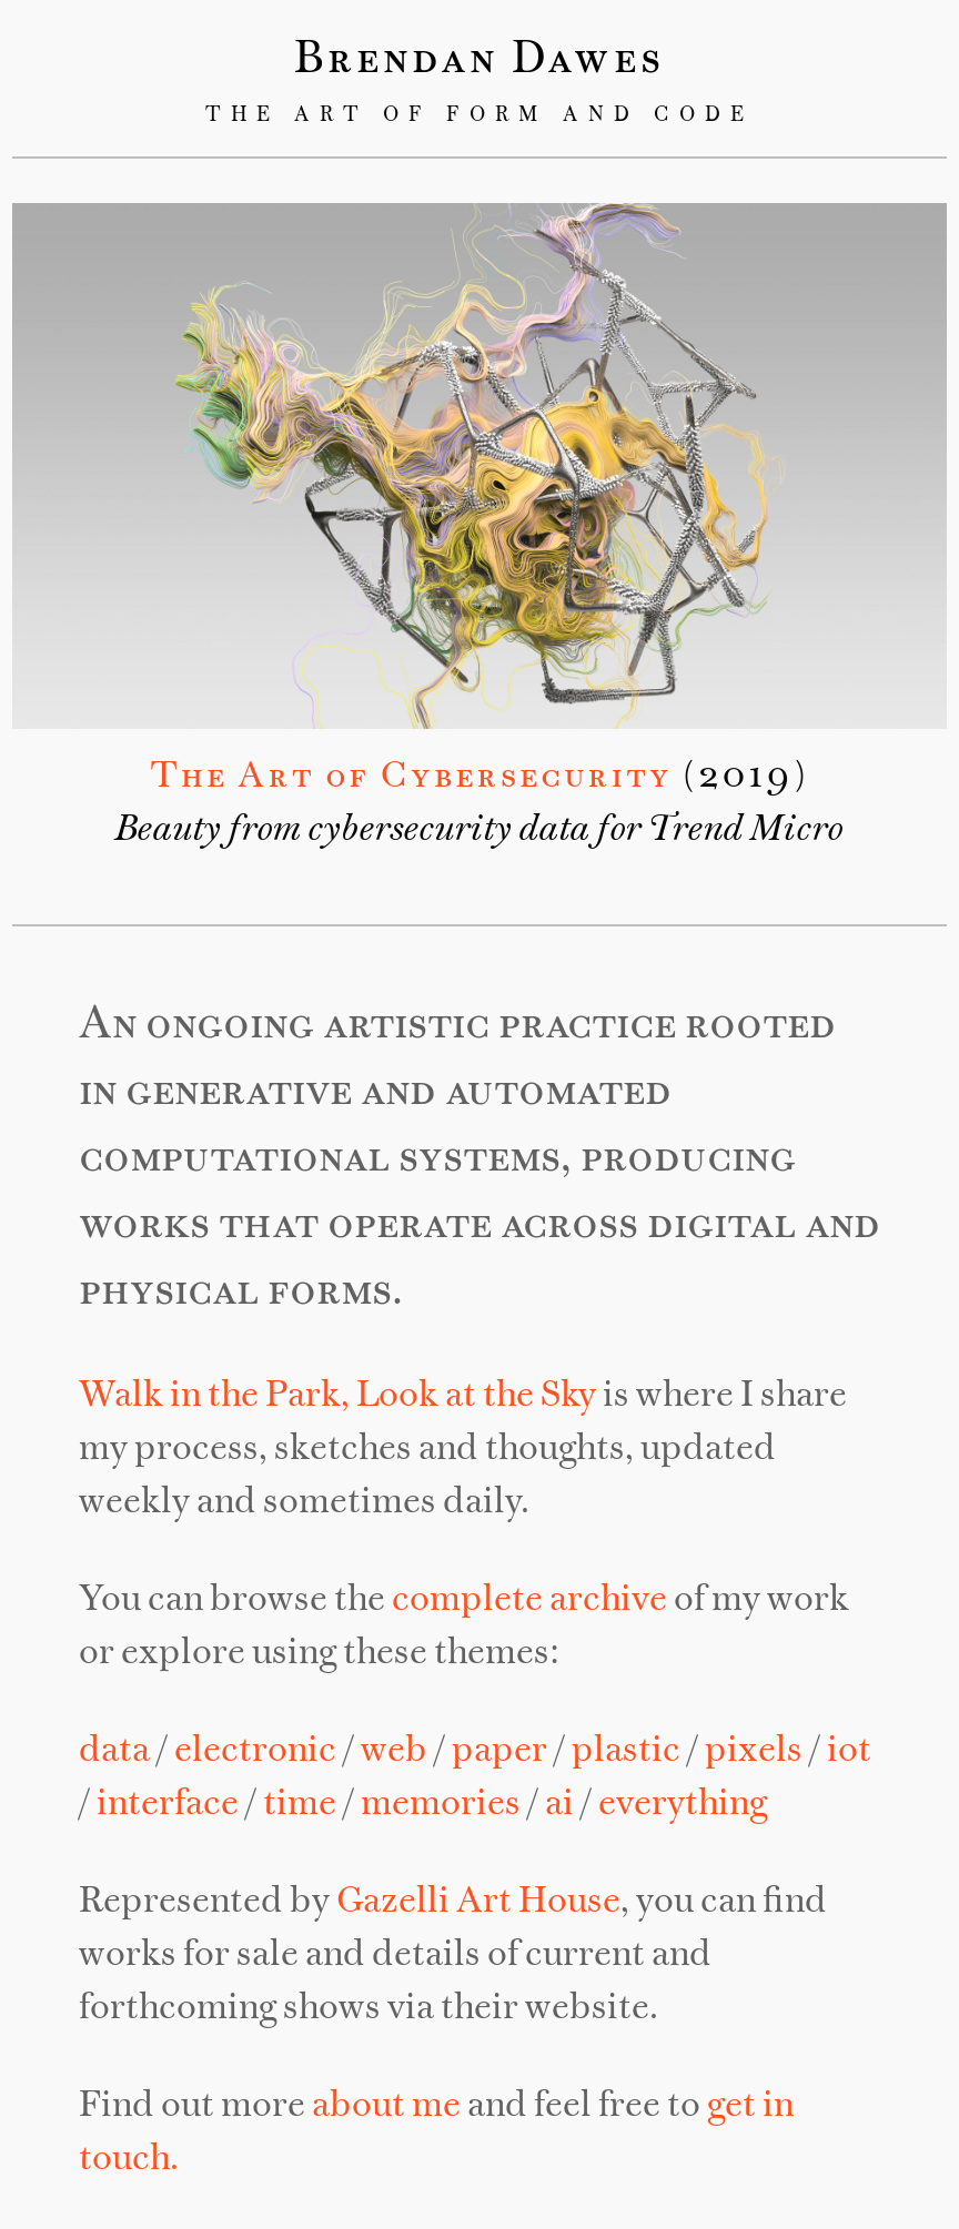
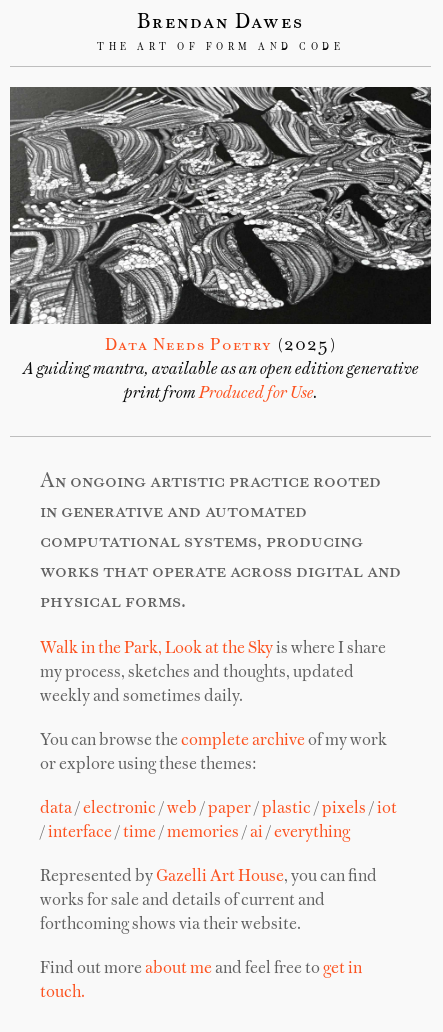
- [image]
- The Art of Cybersecurity (2019)
- Beauty from cybersecurity data for Trend Micro
+ [image]
+ Data Needs Poetry (2025)
+ A guiding mantra, available as an open edition generative
+ print from Produced for Use.
